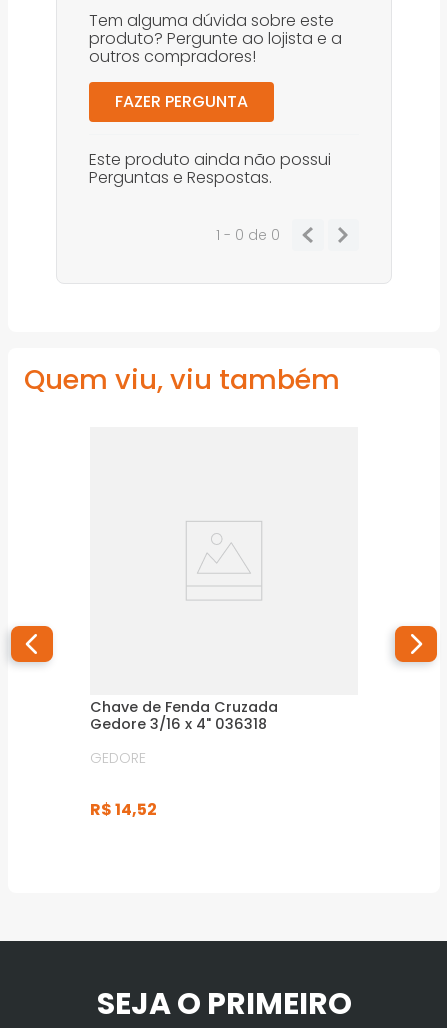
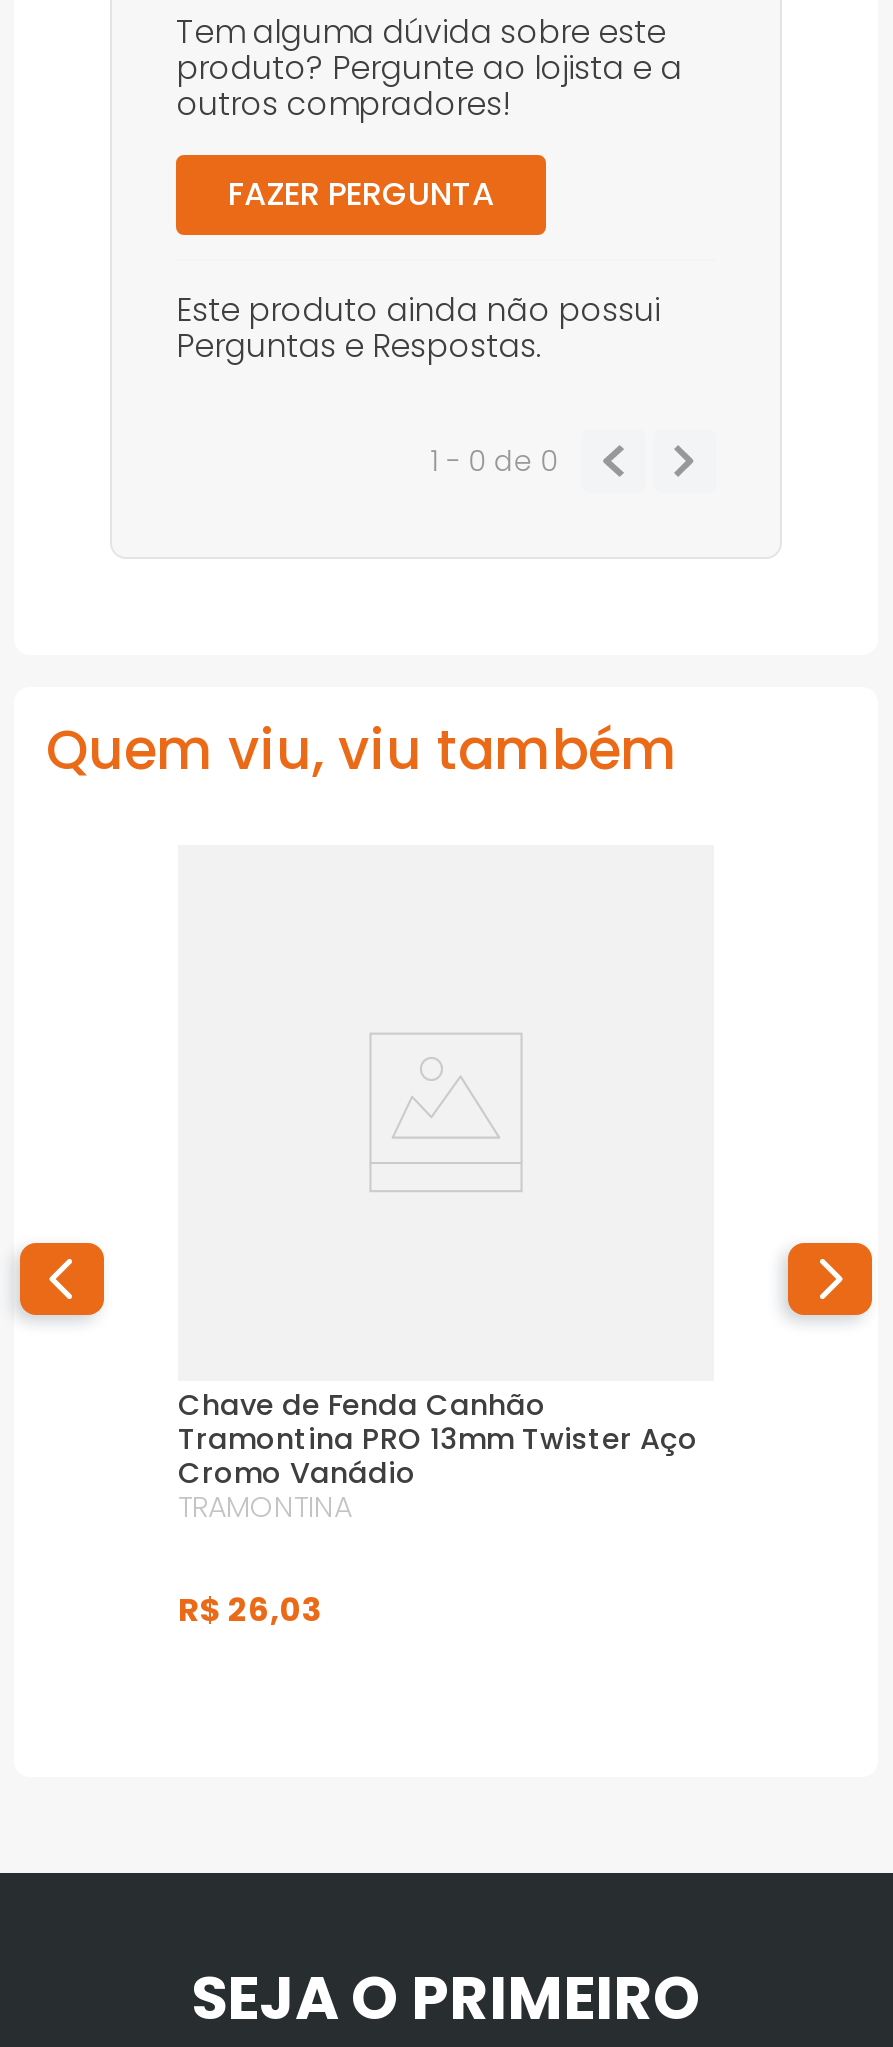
- Chave de Fenda Cruzada
- Gedore 3/16 x 4" 036318
- GEDORE
- R$ 14,52
+ Chave de Fenda Canhão
+ Tramontina PRO 13mm Twister Aço
+ Cromo Vanádio
+ TRAMONTINA
+ R$ 26,03
